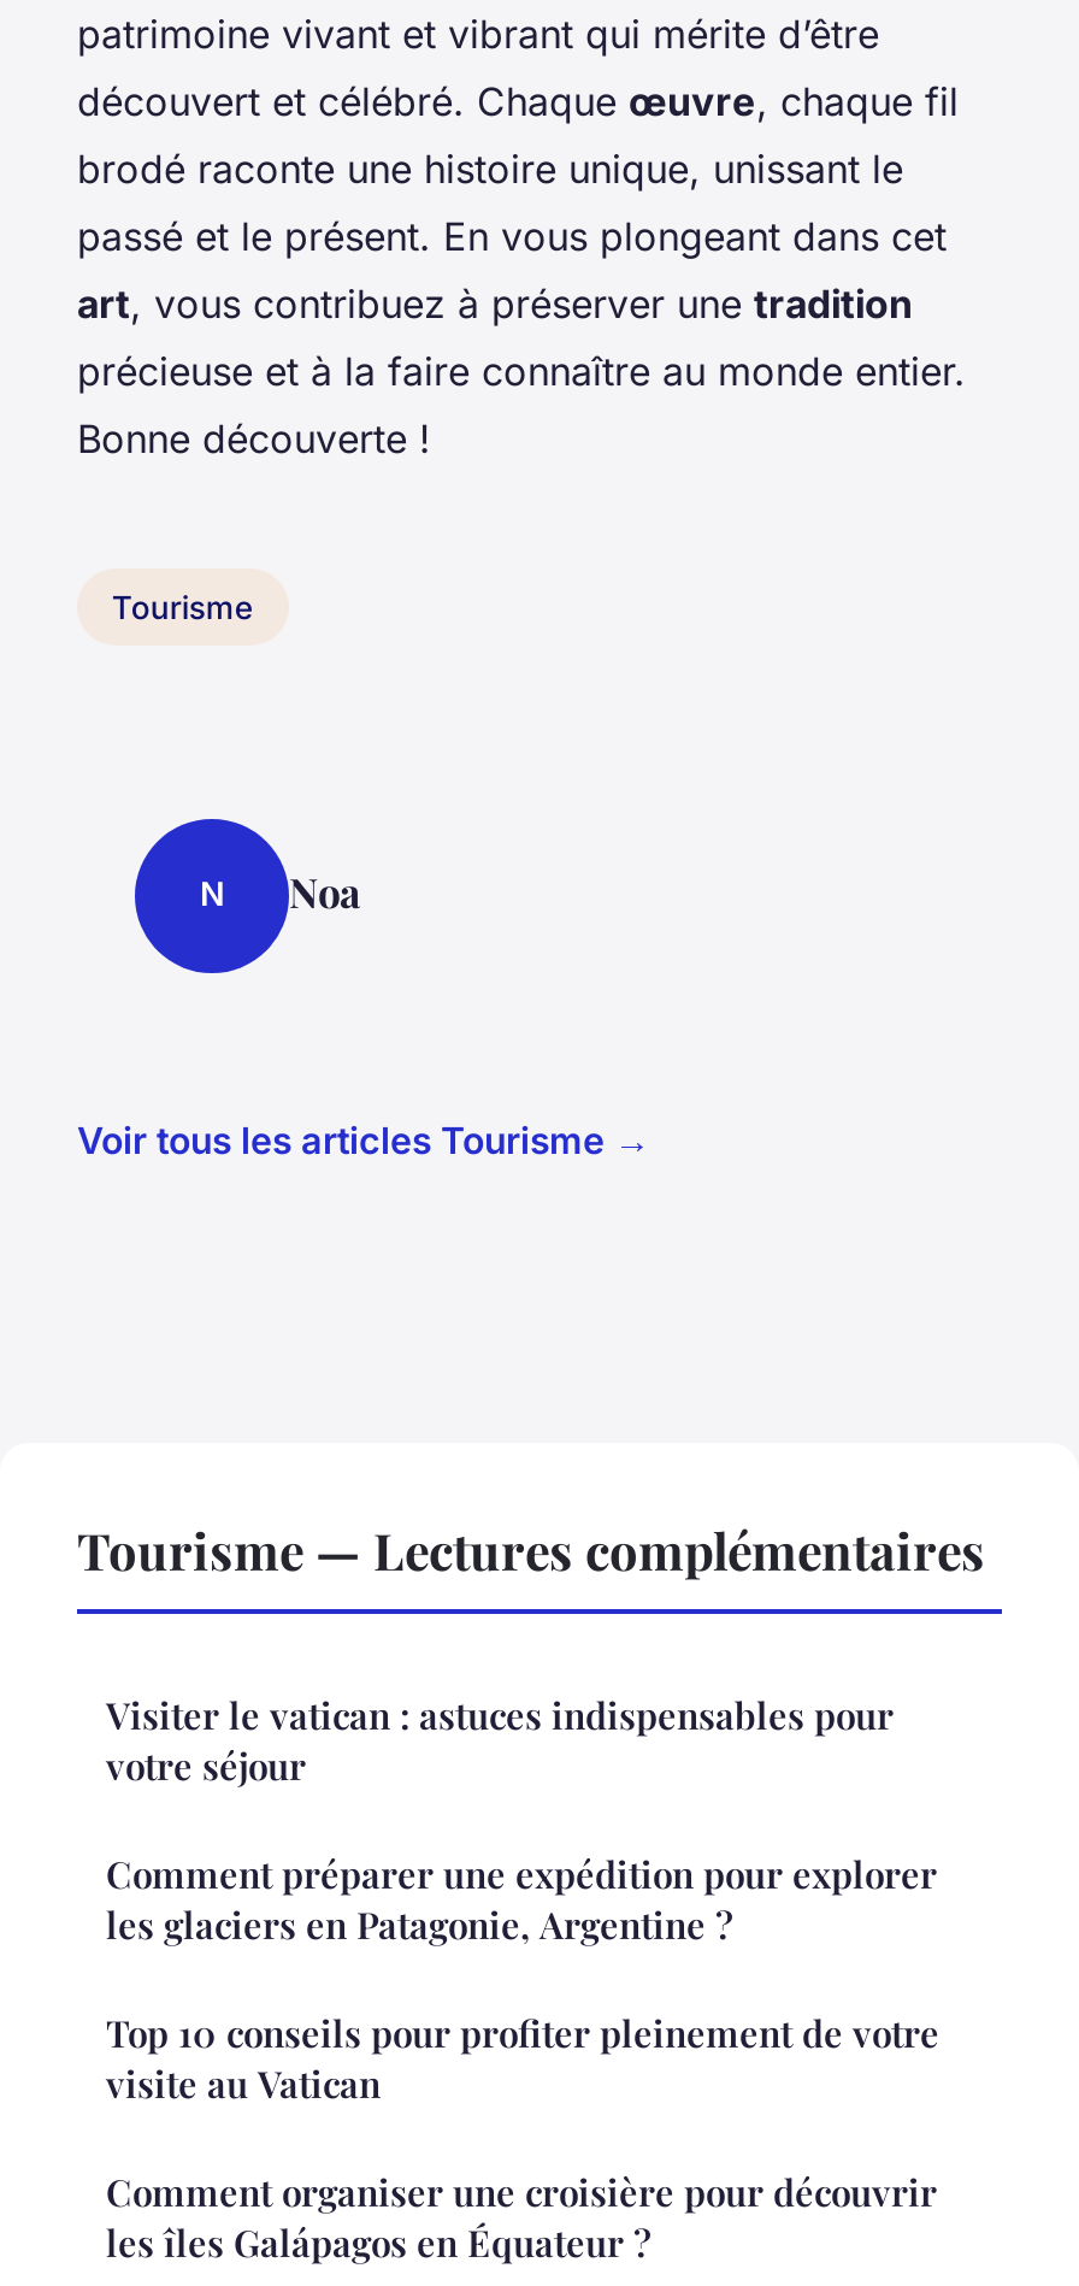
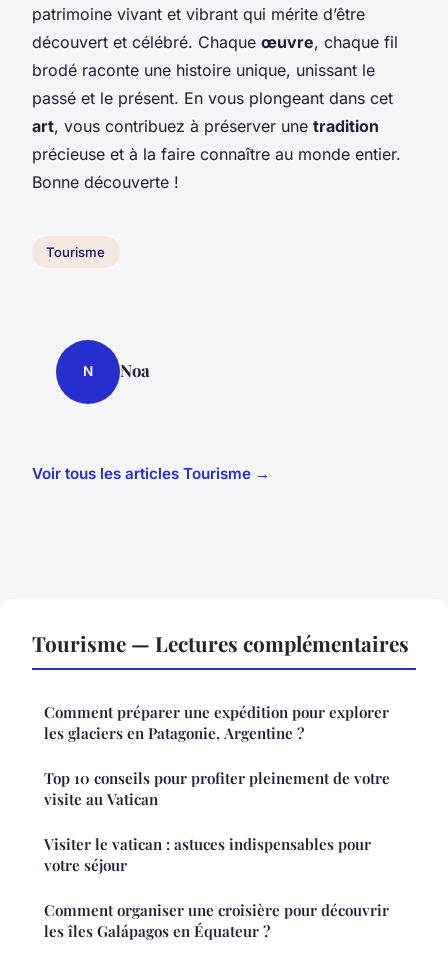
moved down: Visiter le vatican : astuces indispensables pour | votre séjour

moved up: Comment préparer une expédition pour explorer | les glaciers en Patagonie, Argentine ? | Top 10 conseils pour profiter pleinement de votre | visite au Vatican
